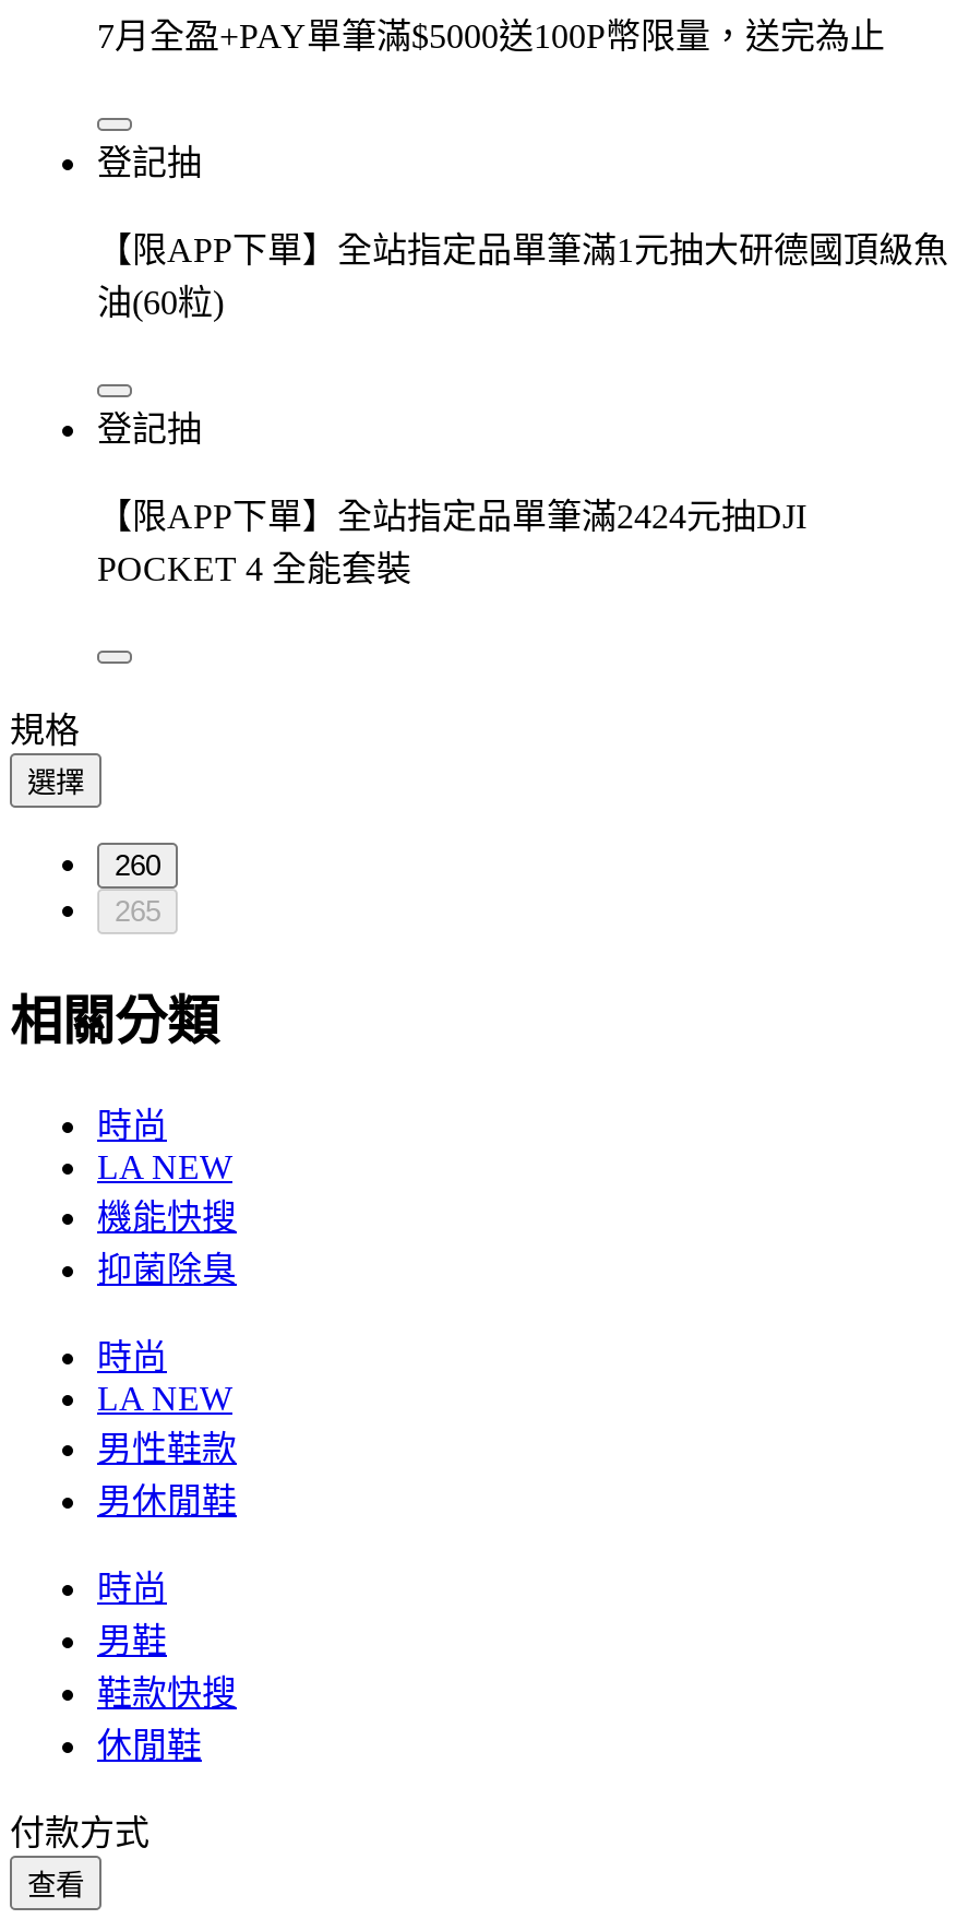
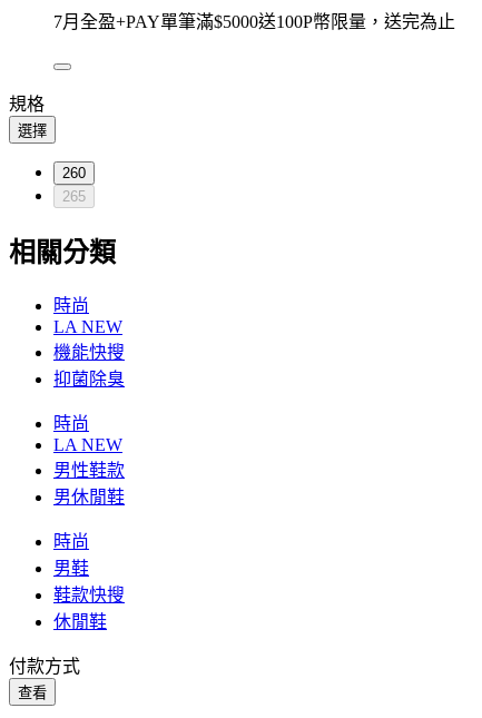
- 登記抽
- 【限APP下單】全站指定品單筆滿1元抽大研德國頂級魚
- 油(60粒)
- 登記抽
- 【限APP下單】全站指定品單筆滿2424元抽DJI
- POCKET 4 全能套裝
